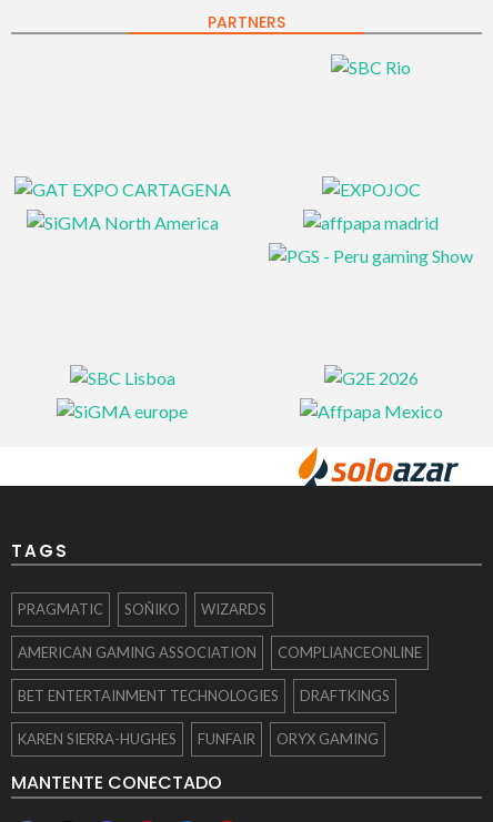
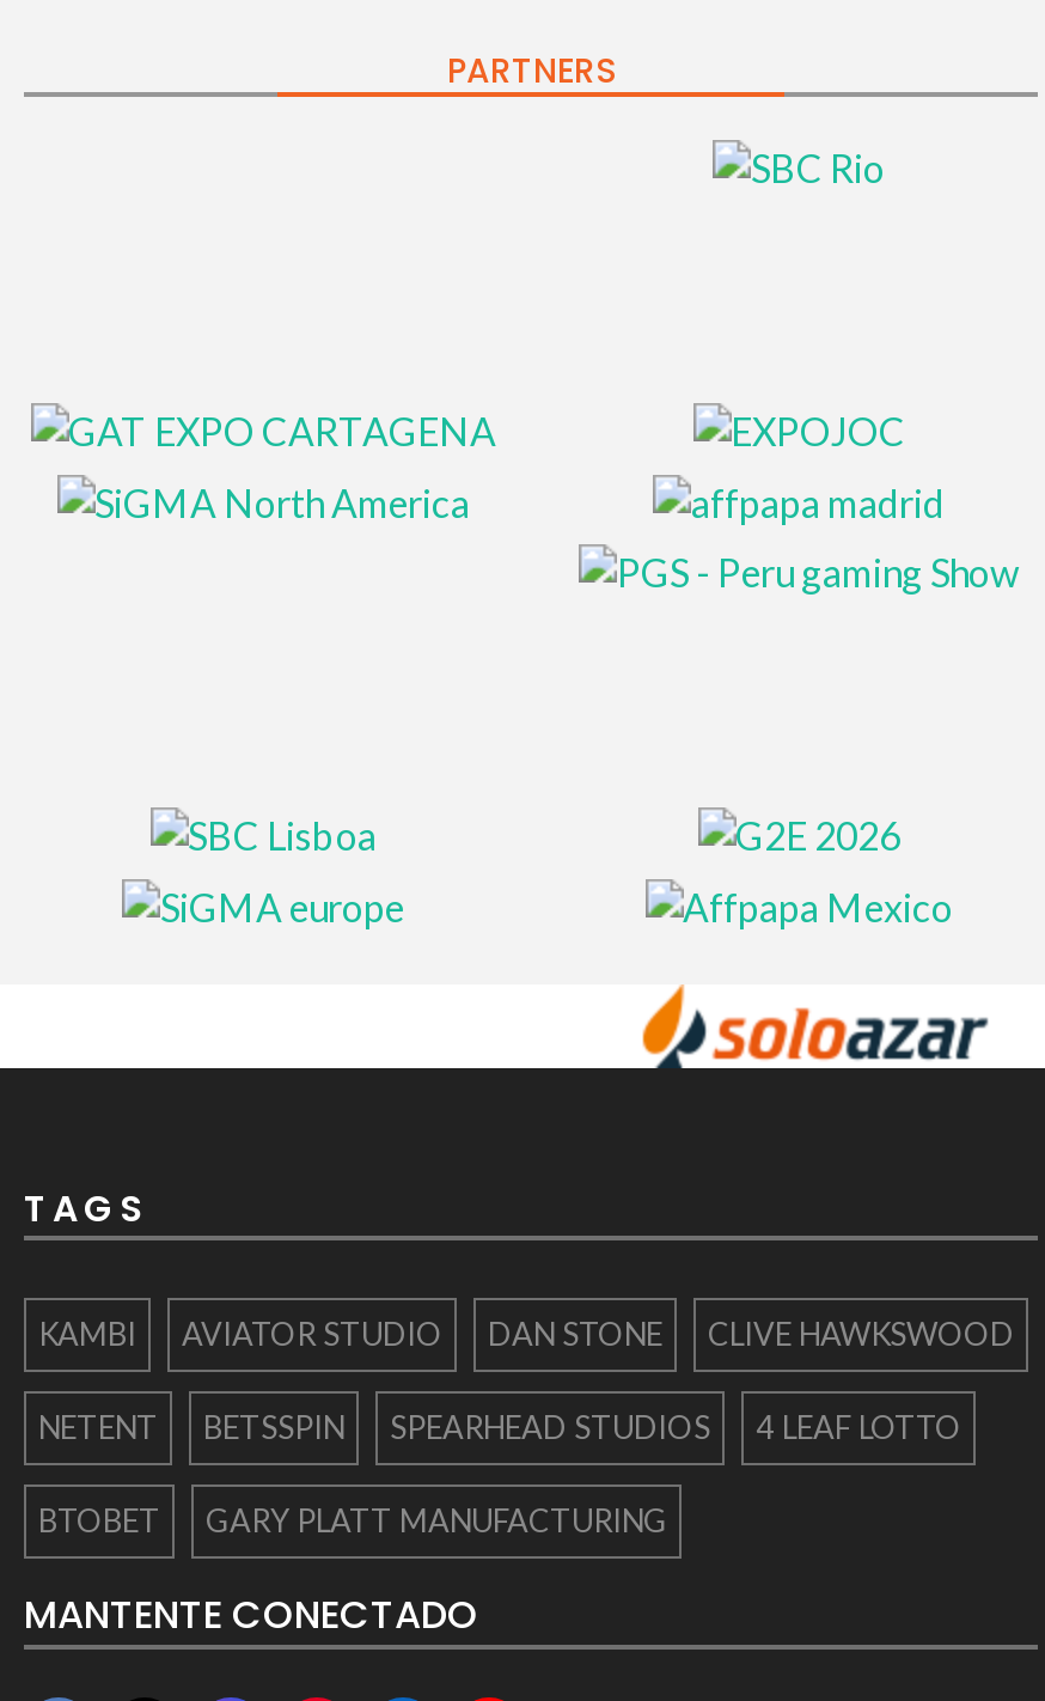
- PRAGMATIC
- SOÑIKO
- WIZARDS
- AMERICAN GAMING ASSOCIATION
- COMPLIANCEONLINE
- BET ENTERTAINMENT TECHNOLOGIES
- DRAFTKINGS
- KAREN SIERRA-HUGHES
- FUNFAIR
- ORYX GAMING
+ KAMBI
+ AVIATOR STUDIO
+ DAN STONE
+ CLIVE HAWKSWOOD
+ NETENT
+ BETSSPIN
+ SPEARHEAD STUDIOS
+ 4 LEAF LOTTO
+ BTOBET
+ GARY PLATT MANUFACTURING
